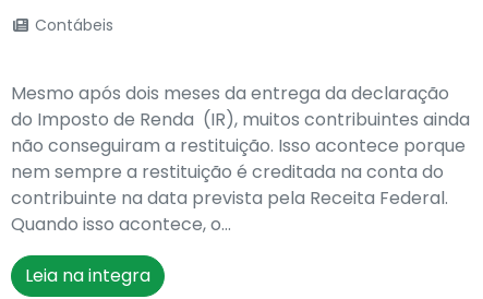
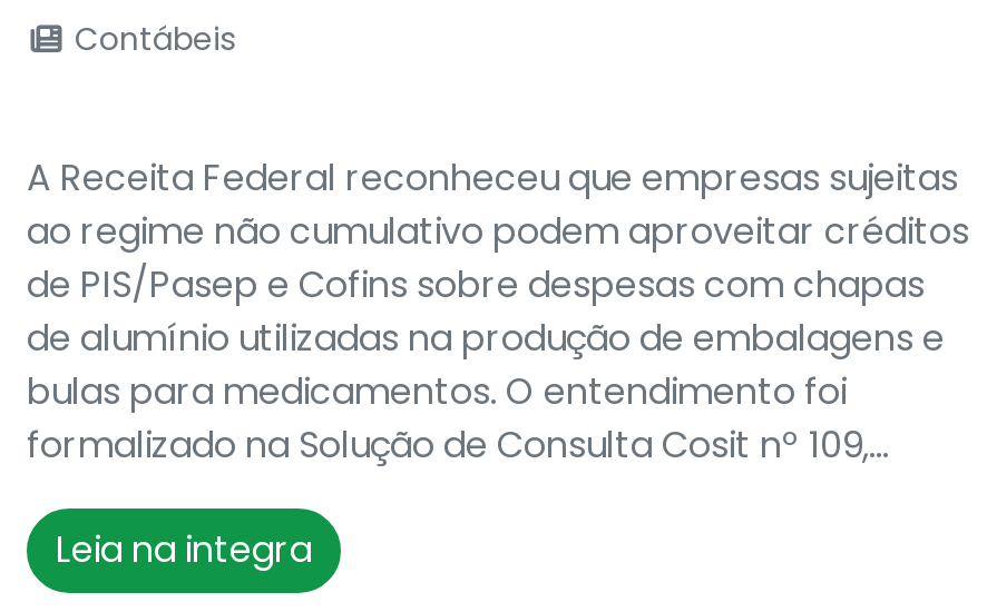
- Mesmo após dois meses da entrega da declaração
- do Imposto de Renda (IR), muitos contribuintes ainda
- não conseguiram a restituição. Isso acontece porque
- nem sempre a restituição é creditada na conta do
- contribuinte na data prevista pela Receita Federal.
- Quando isso acontece, o...
+ A Receita Federal reconheceu que empresas sujeitas
+ ao regime não cumulativo podem aproveitar créditos
+ de PIS/Pasep e Cofins sobre despesas com chapas
+ de alumínio utilizadas na produção de embalagens e
+ bulas para medicamentos. O entendimento foi
+ formalizado na Solução de Consulta Cosit nº 109,...
